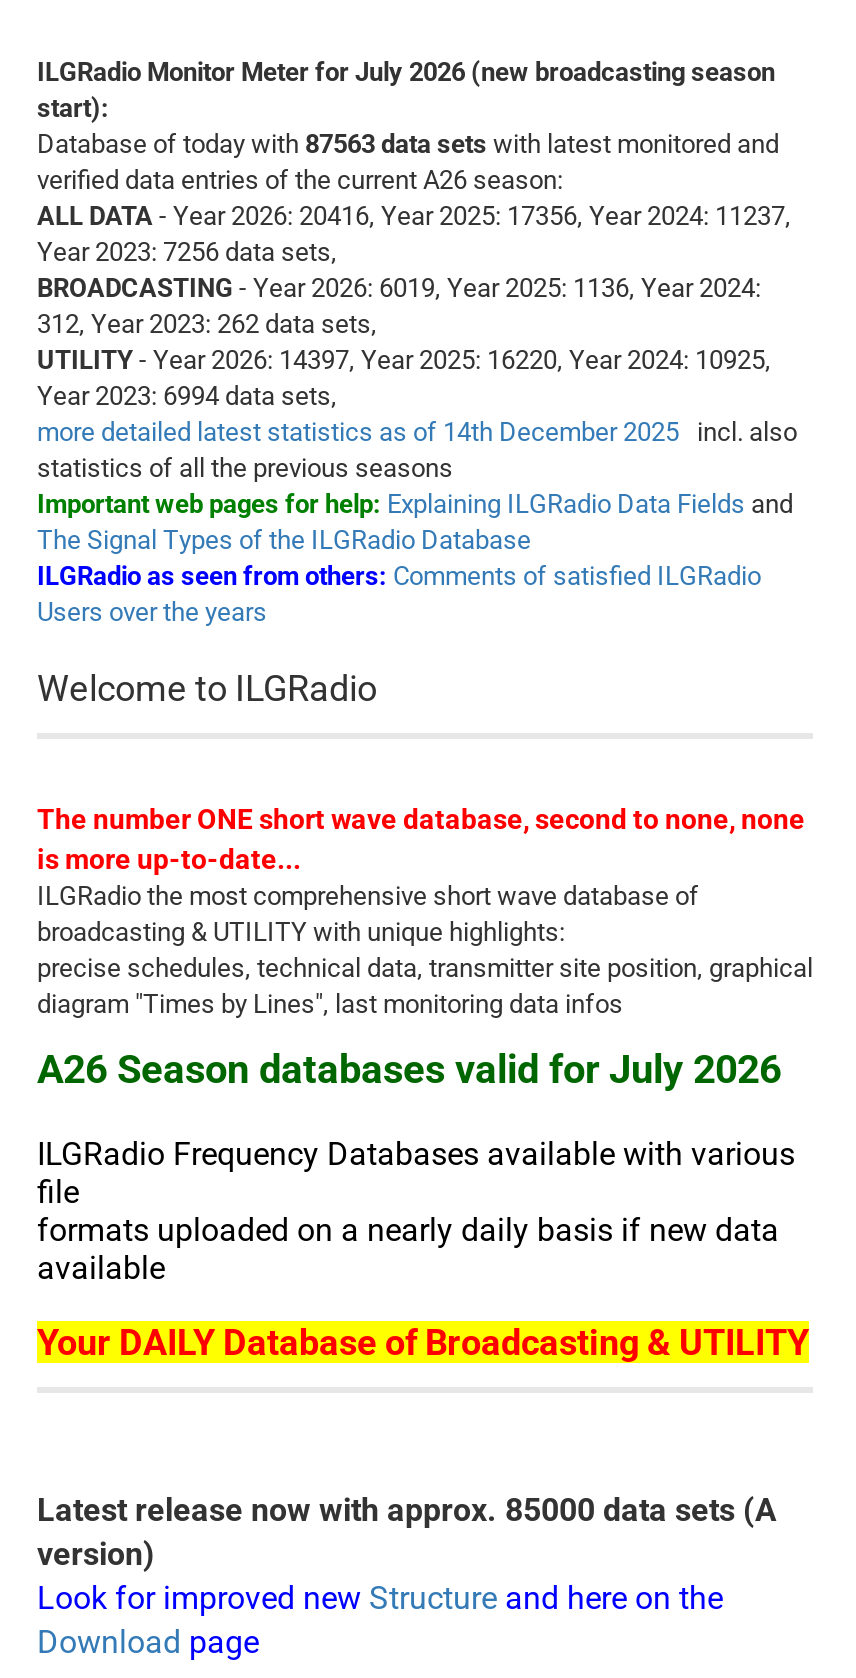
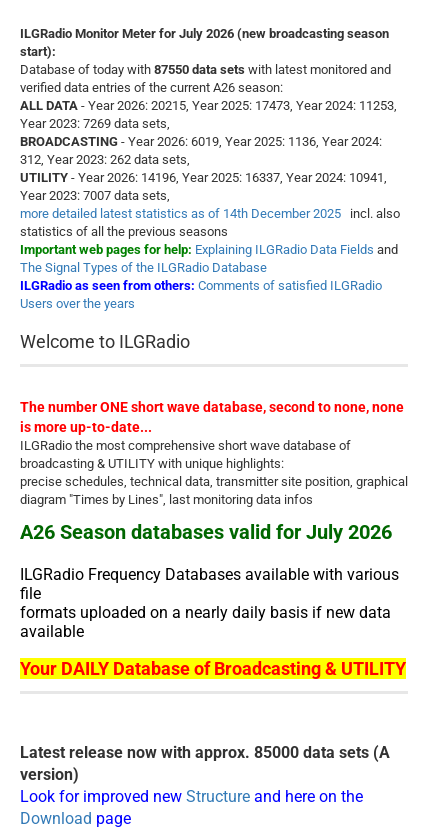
- Database of today with 87563 data sets with latest monitored and
+ Database of today with 87550 data sets with latest monitored and

- ALL DATA - Year 2026: 20416, Year 2025: 17356, Year 2024: 11237,
+ ALL DATA - Year 2026: 20215, Year 2025: 17473, Year 2024: 11253,

- Year 2023: 7256 data sets,
+ Year 2023: 7269 data sets,

- UTILITY - Year 2026: 14397, Year 2025: 16220, Year 2024: 10925,
+ UTILITY - Year 2026: 14196, Year 2025: 16337, Year 2024: 10941,

- Year 2023: 6994 data sets,
+ Year 2023: 7007 data sets,
